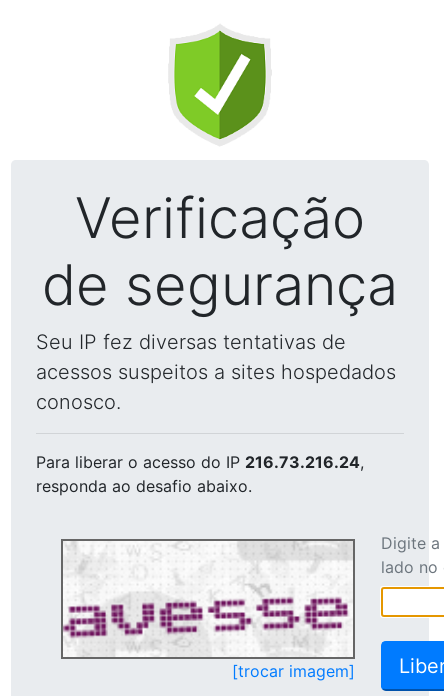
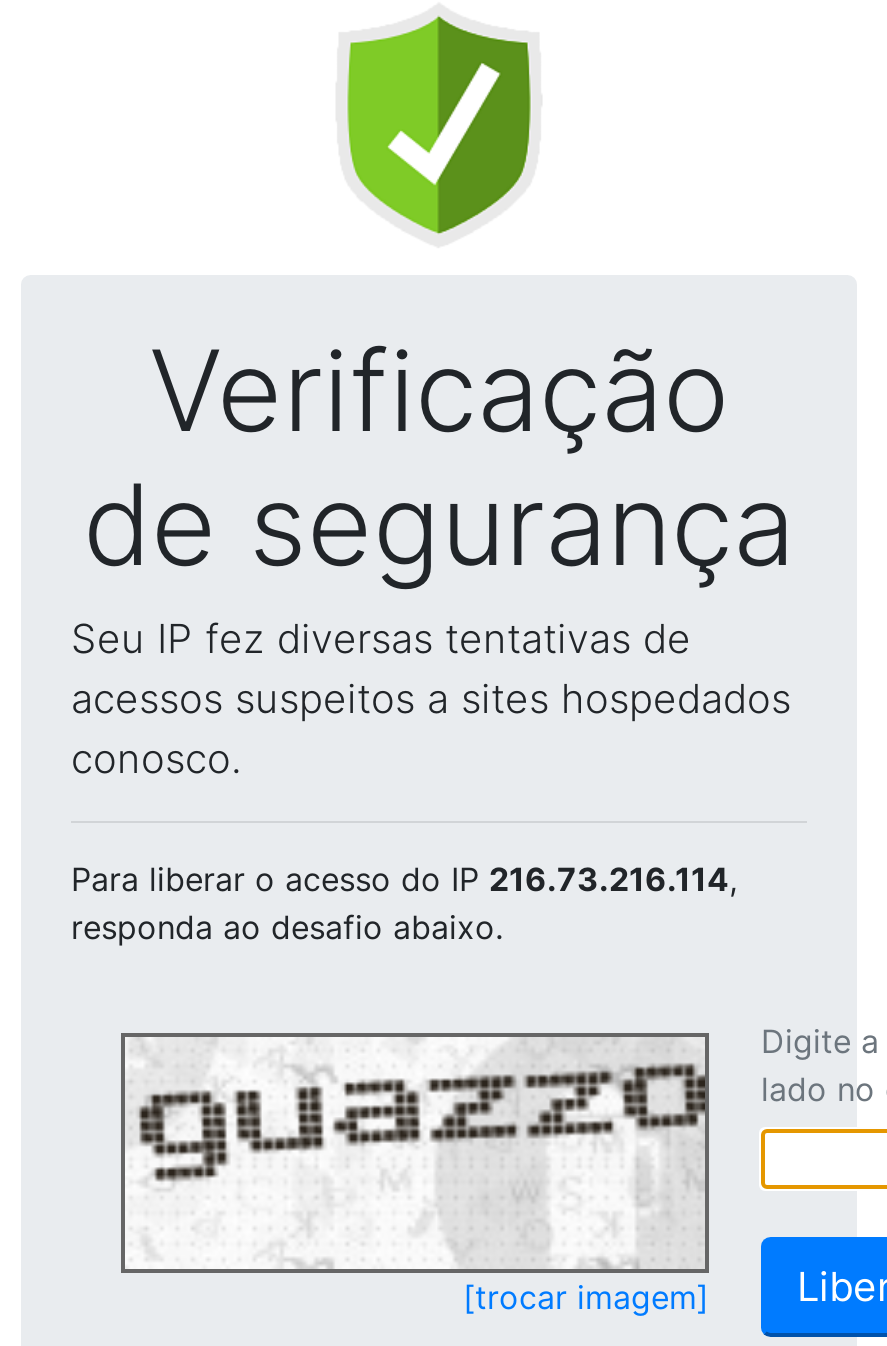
- Para liberar o acesso do IP 216.73.216.24,
+ Para liberar o acesso do IP 216.73.216.114,

- [image]
+ [image]
